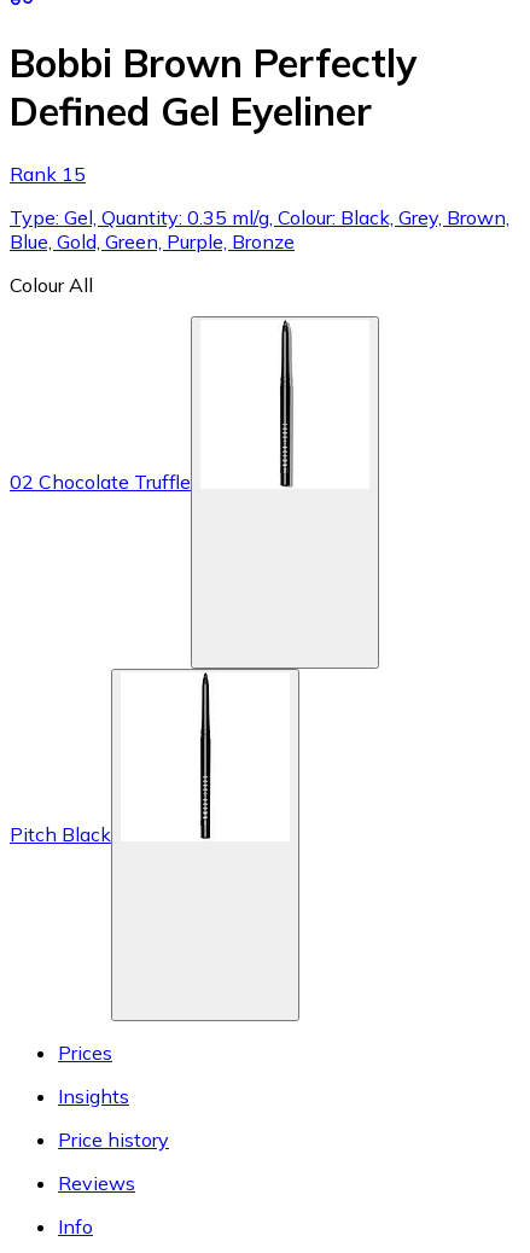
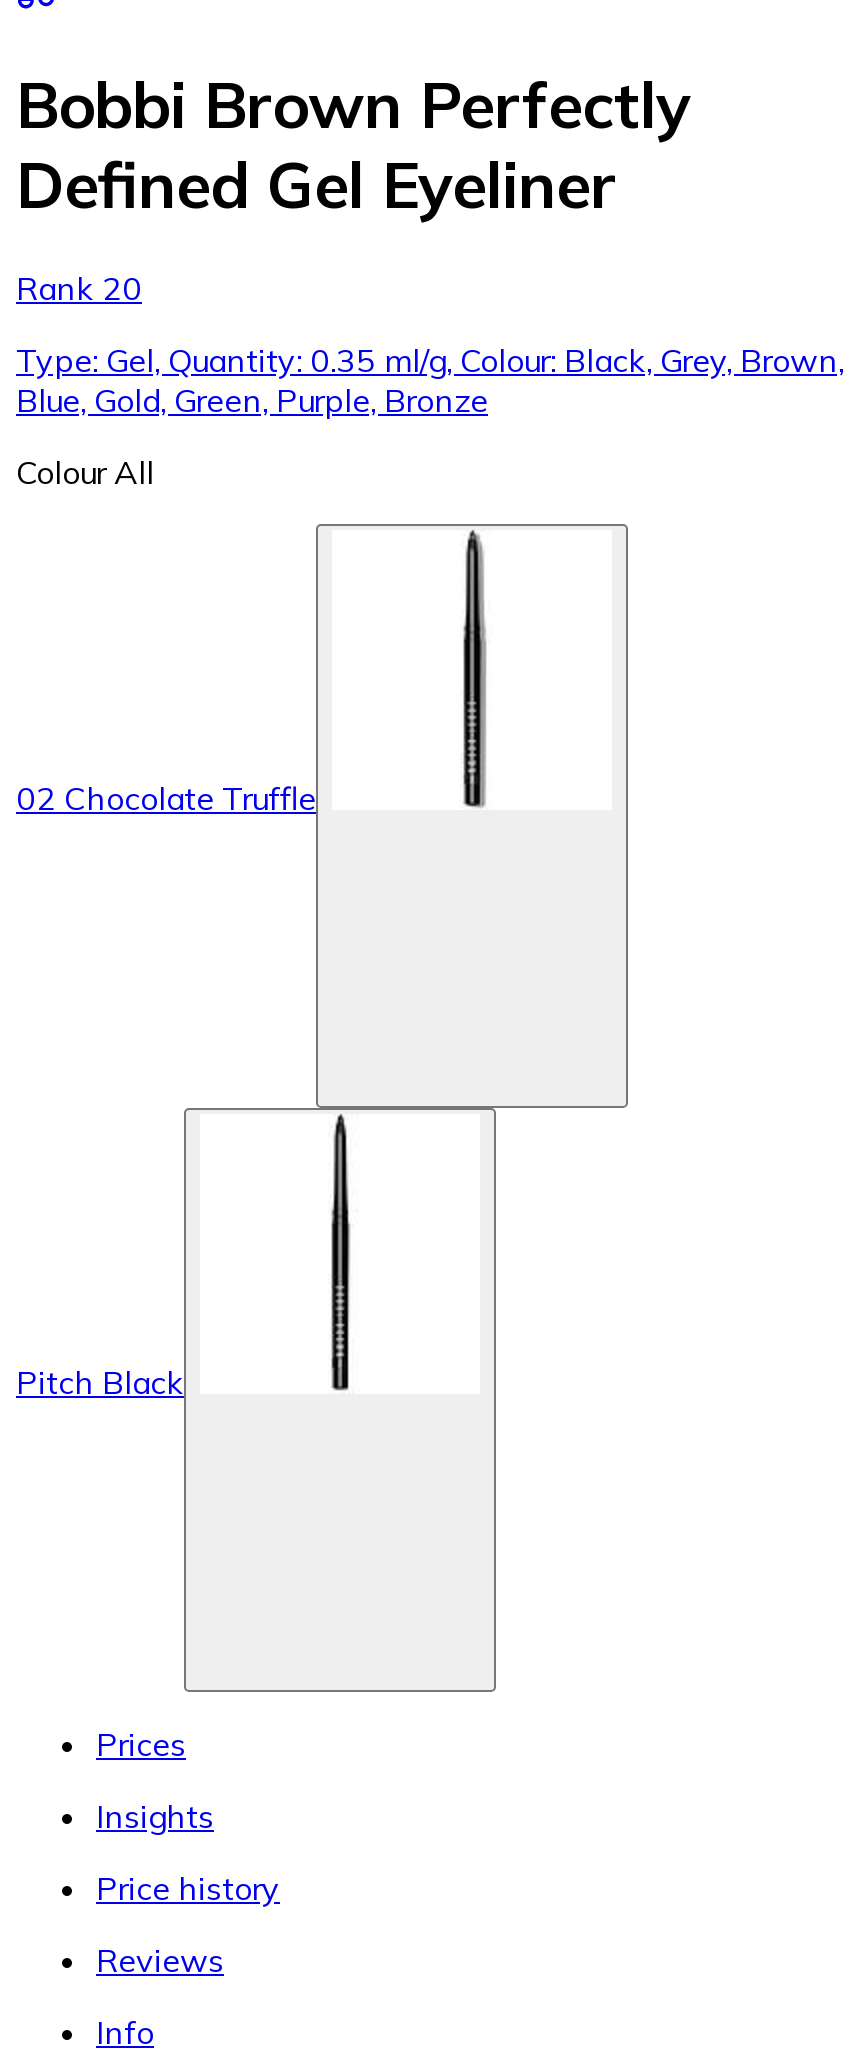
- Rank 15
+ Rank 20
